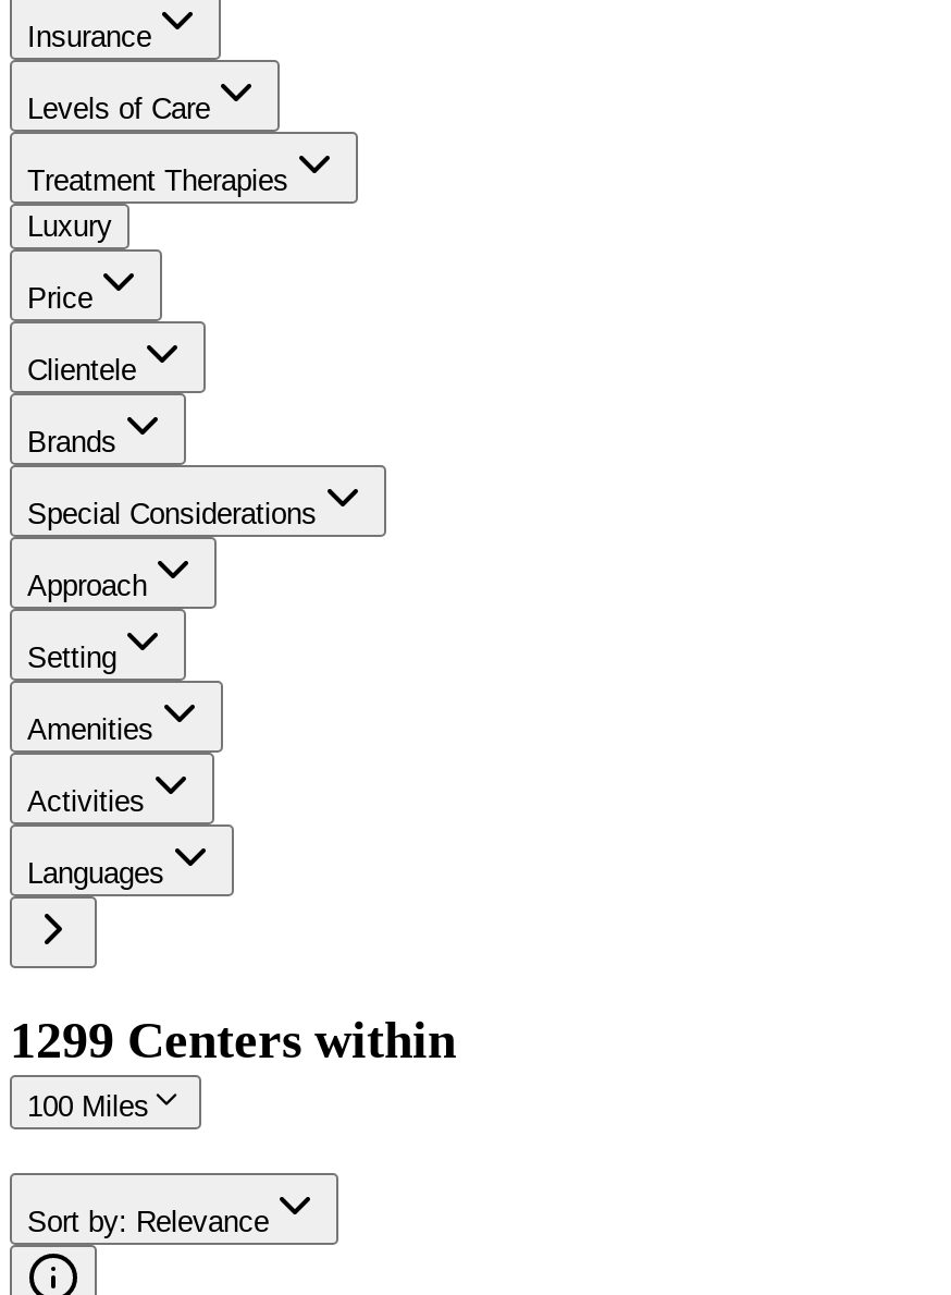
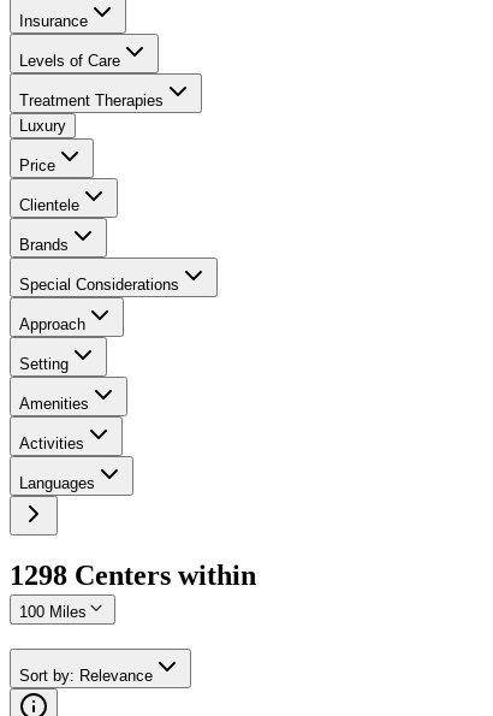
- 1299 Centers within
+ 1298 Centers within
